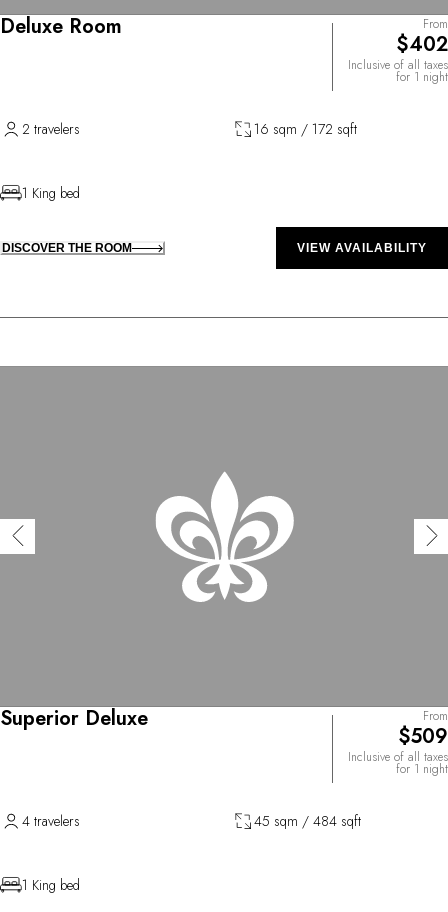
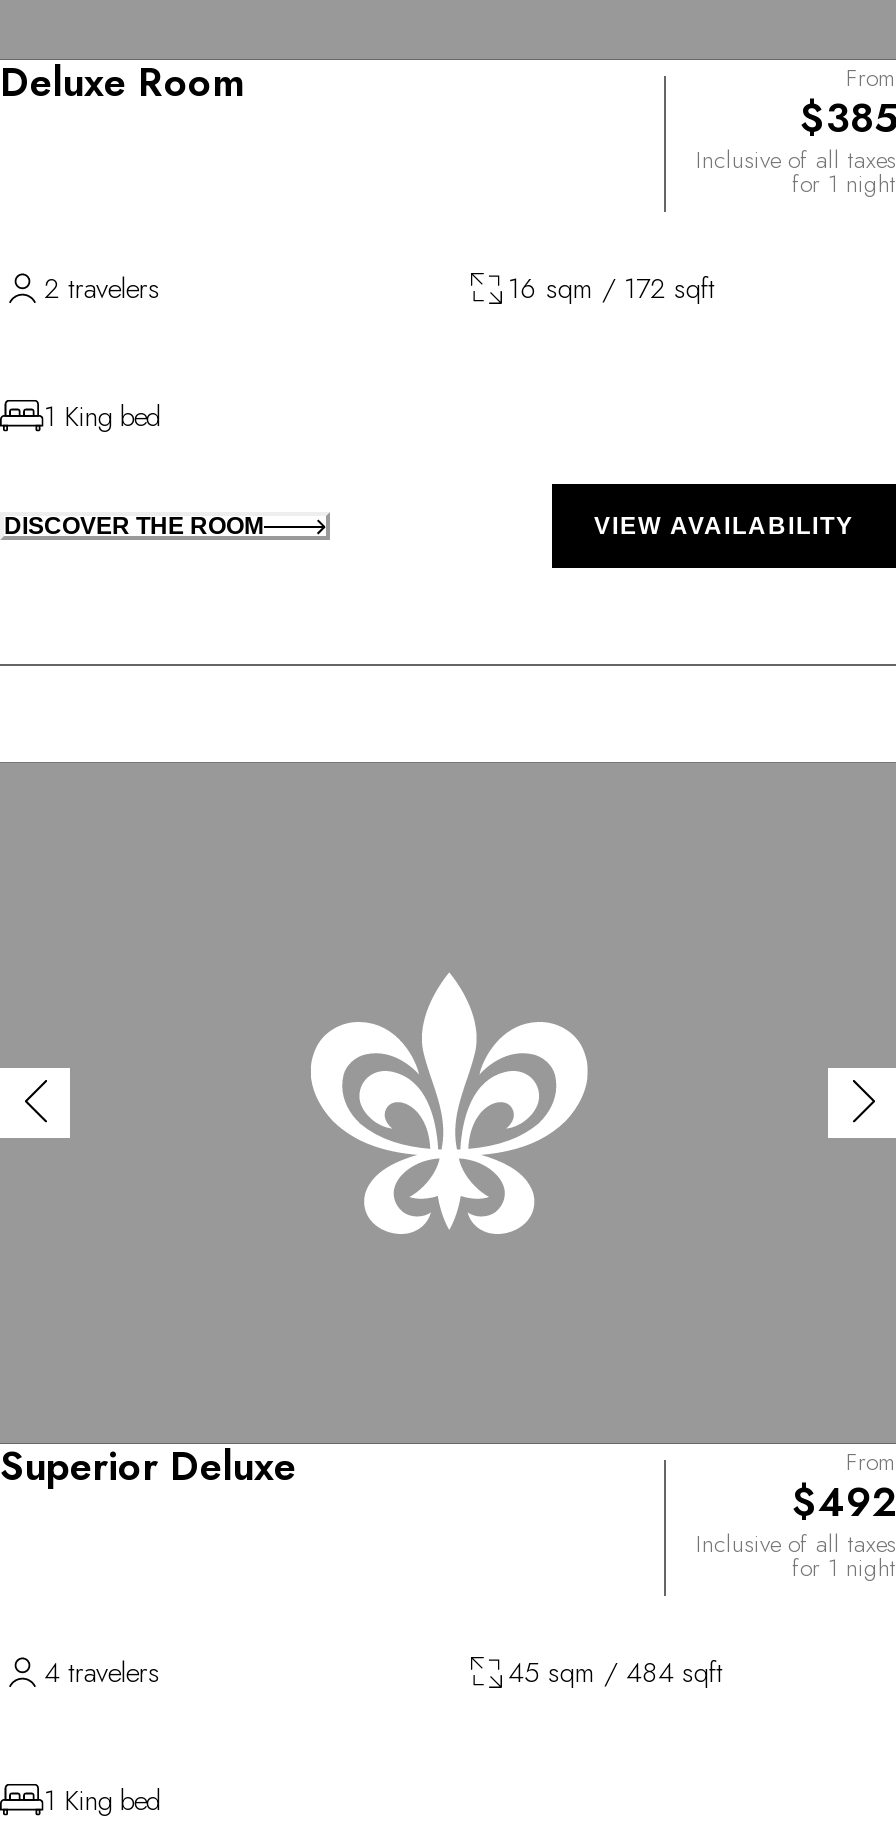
- $402
+ $385

- $509
+ $492
